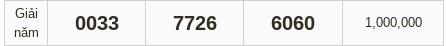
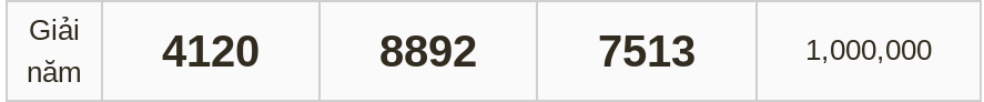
- 0033
+ 4120

- 7726
+ 8892

- 6060
+ 7513
